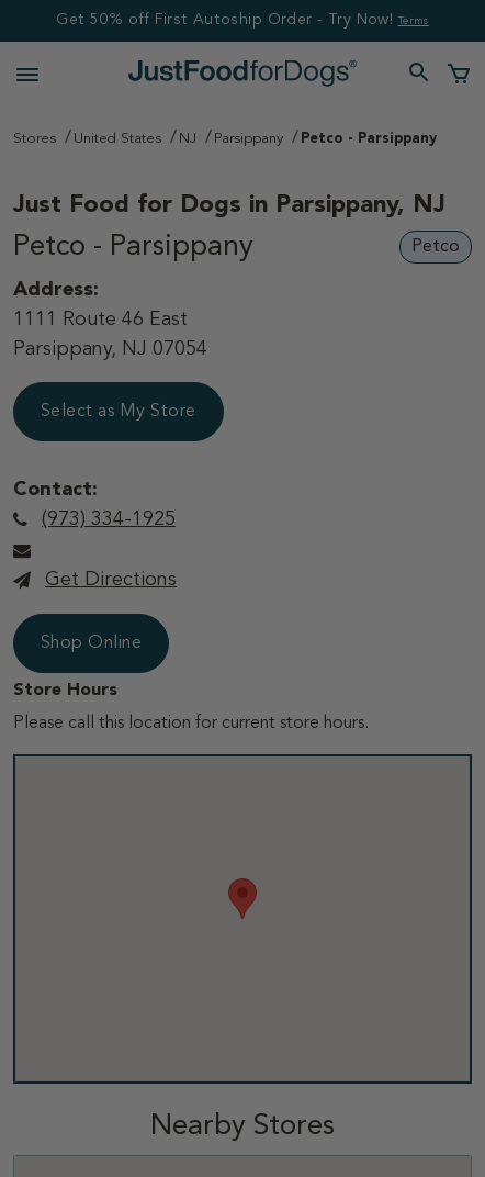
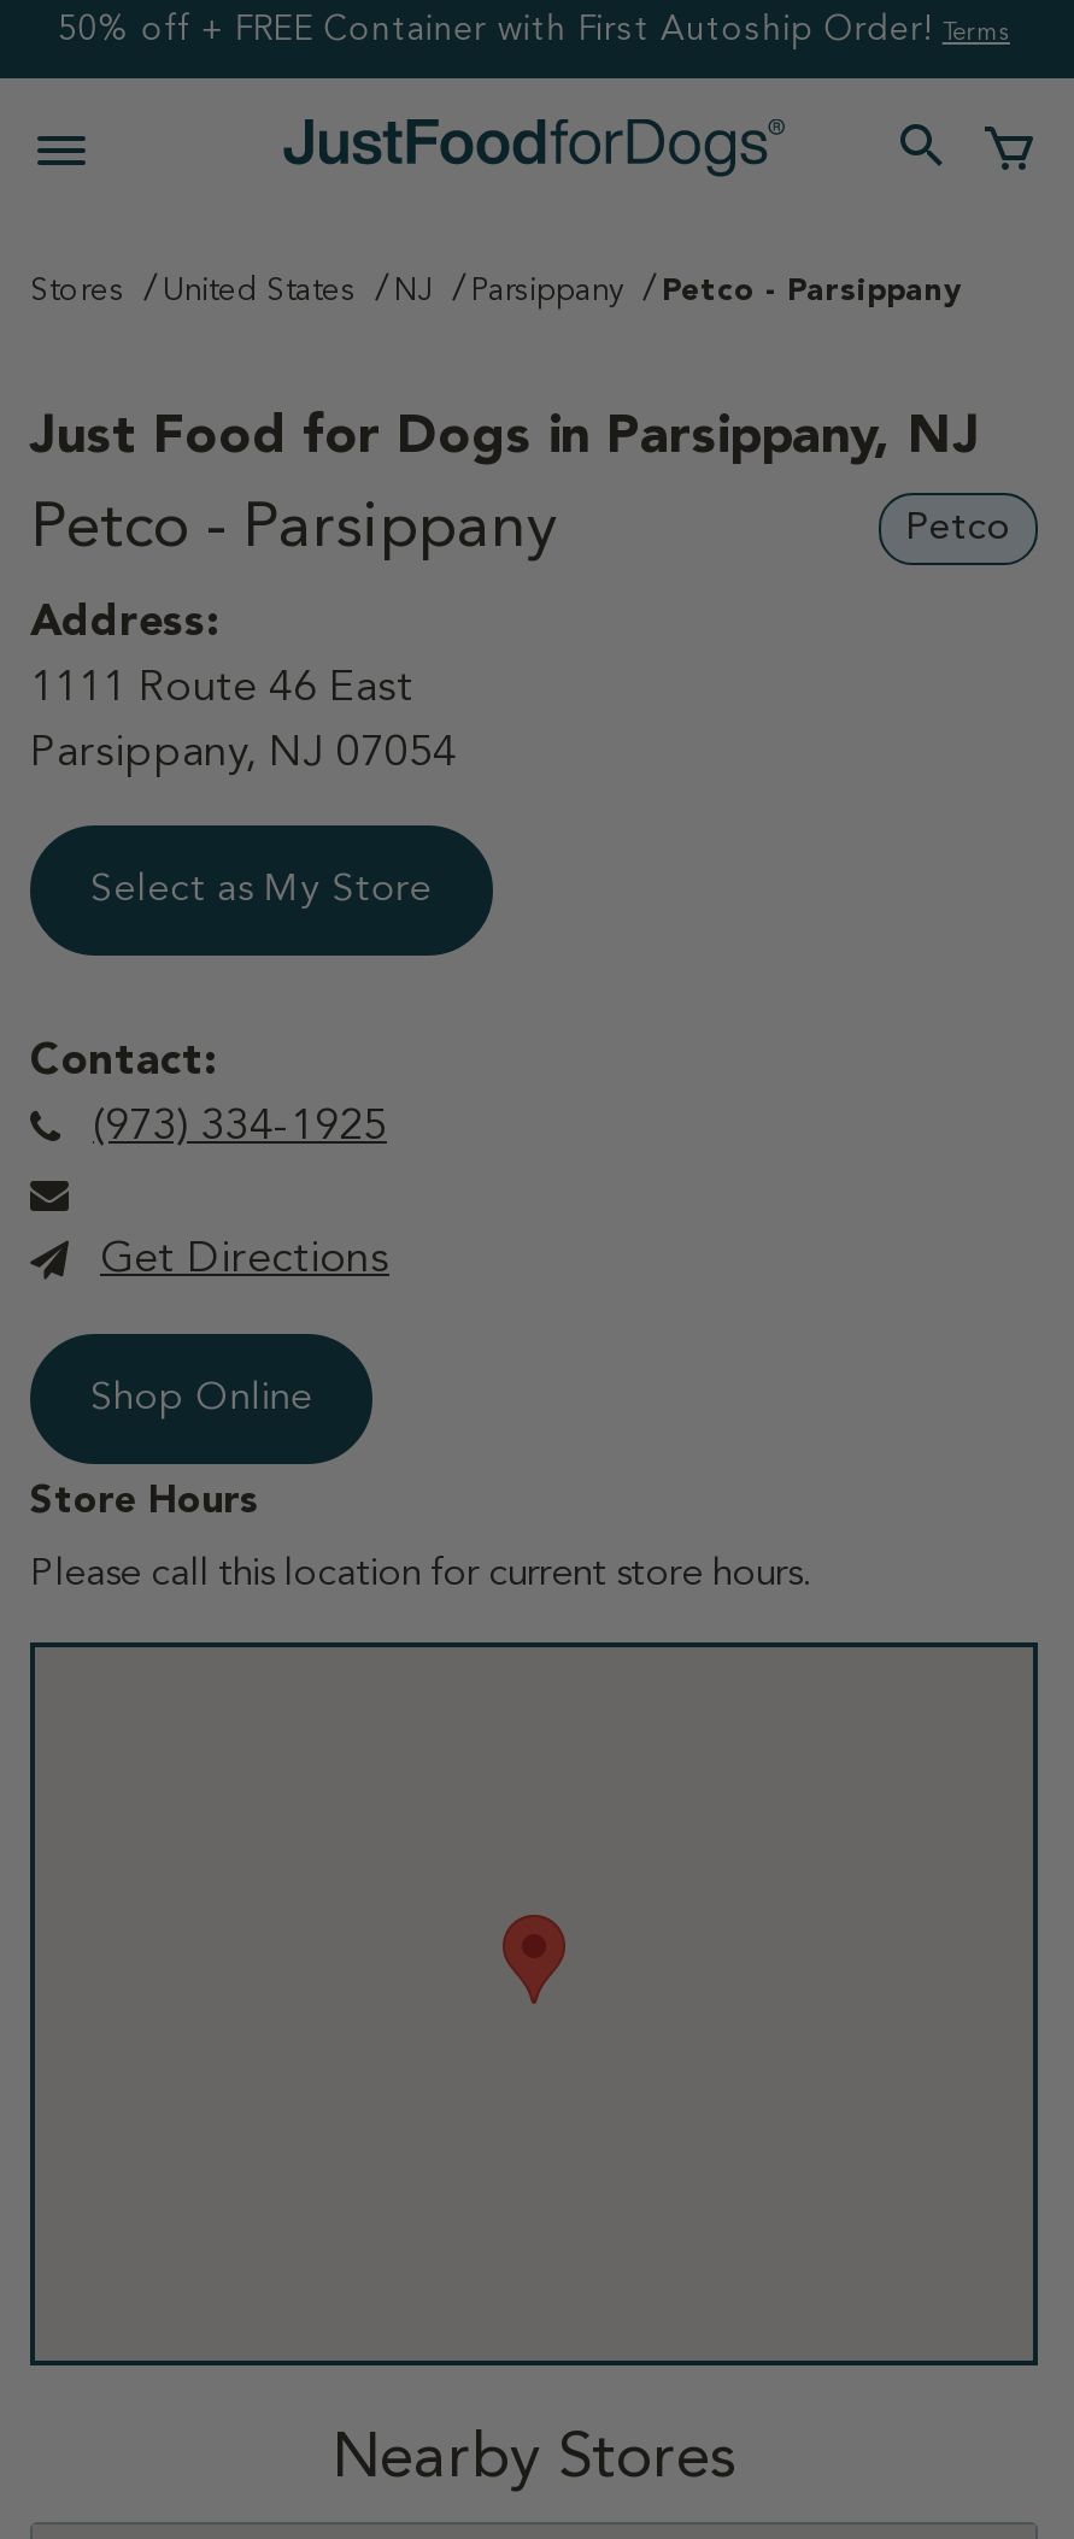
- Get 50% off First Autoship Order - Try Now! Terms
+ 50% off + FREE Container with First Autoship Order! Terms
